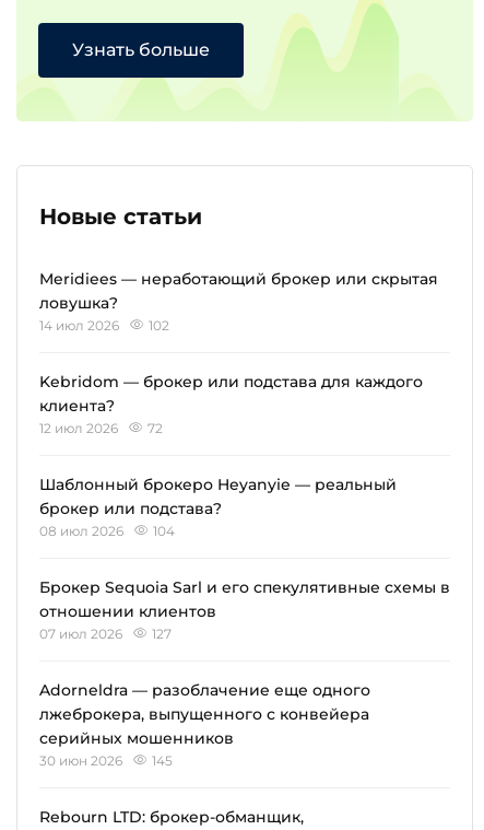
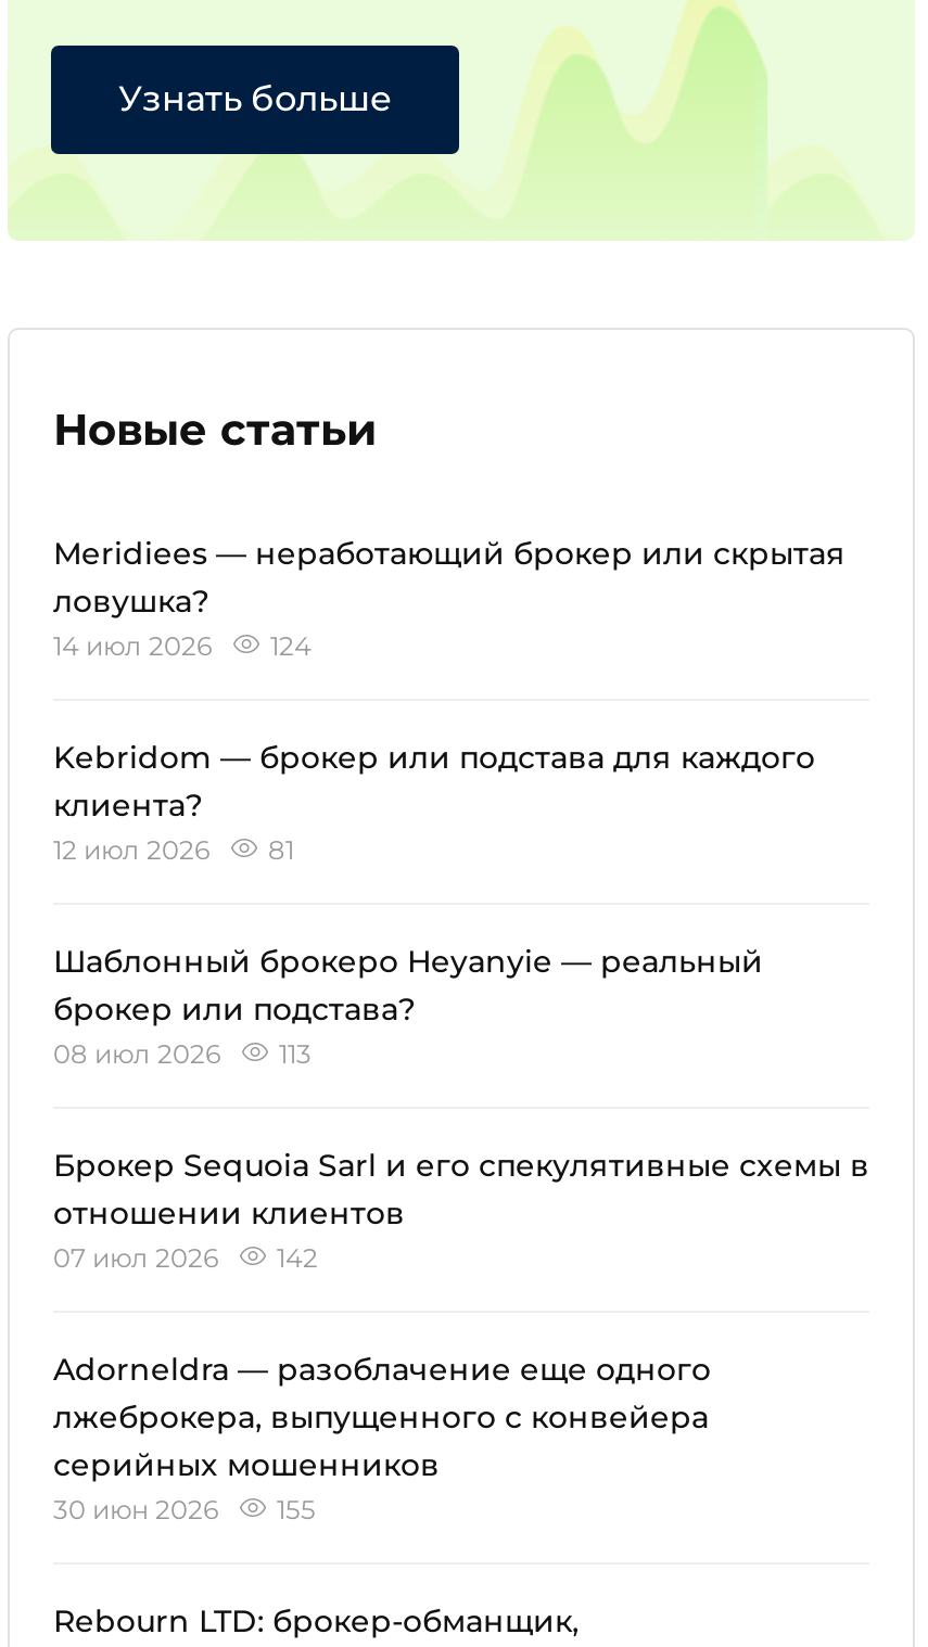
- 14 июл 2026 102
+ 14 июл 2026 124

- 12 июл 2026 72
+ 12 июл 2026 81

- 08 июл 2026 104
+ 08 июл 2026 113

- 07 июл 2026 127
+ 07 июл 2026 142

- 30 июн 2026 145
+ 30 июн 2026 155
